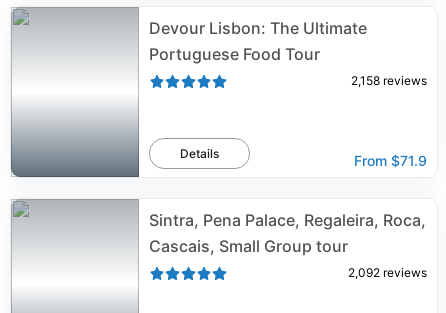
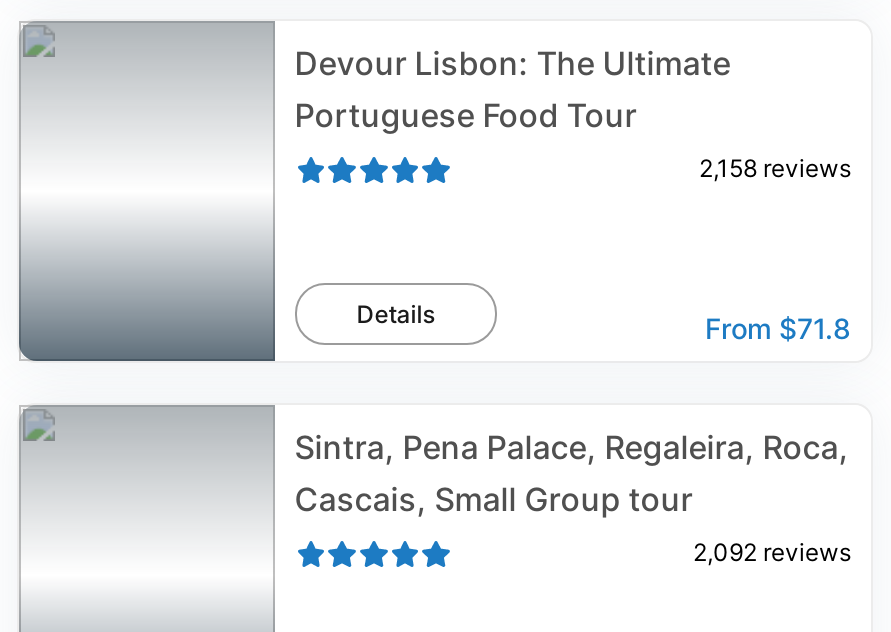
- From $71.9
+ From $71.8
